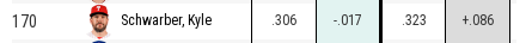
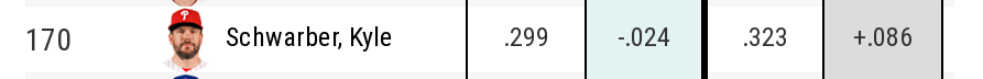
- .306
+ .299

- -.017
+ -.024
